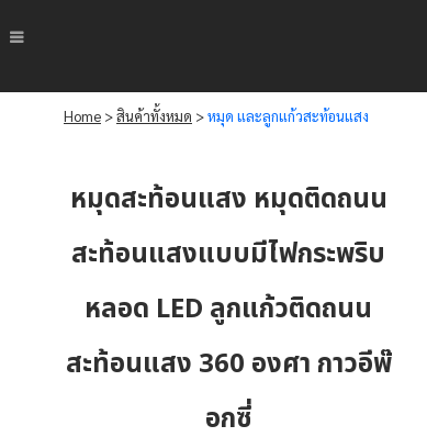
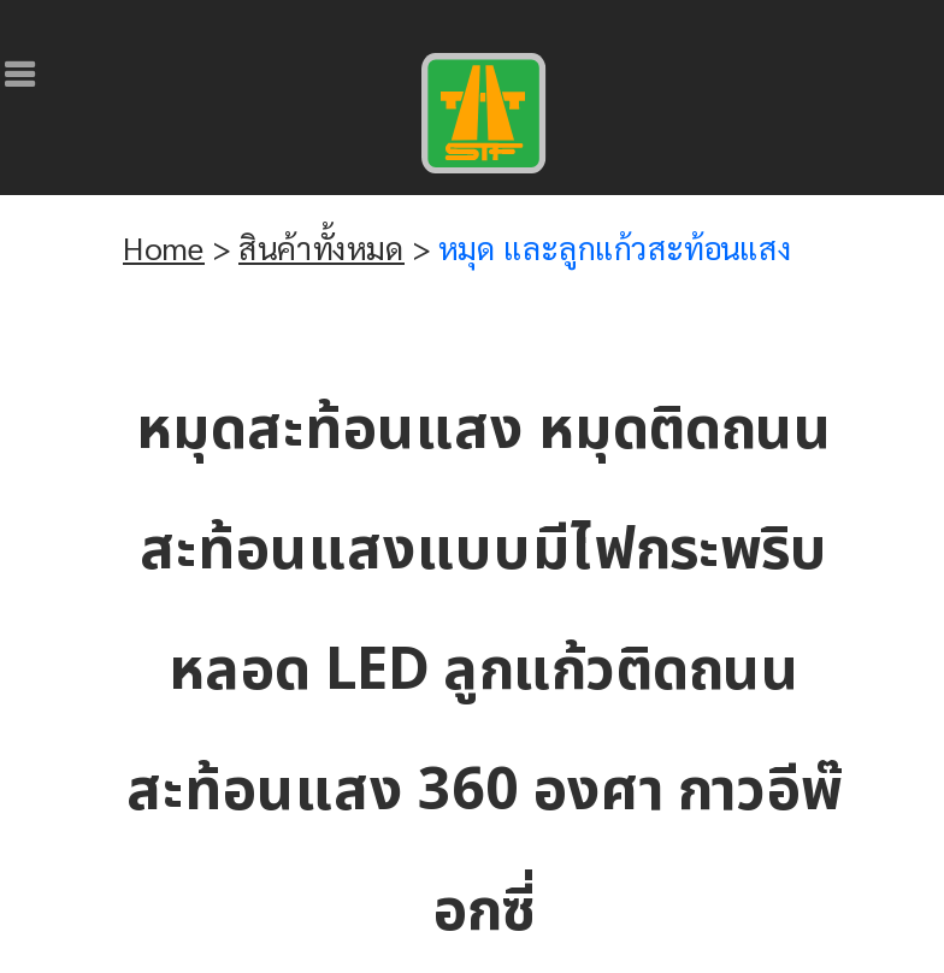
+ [image]
